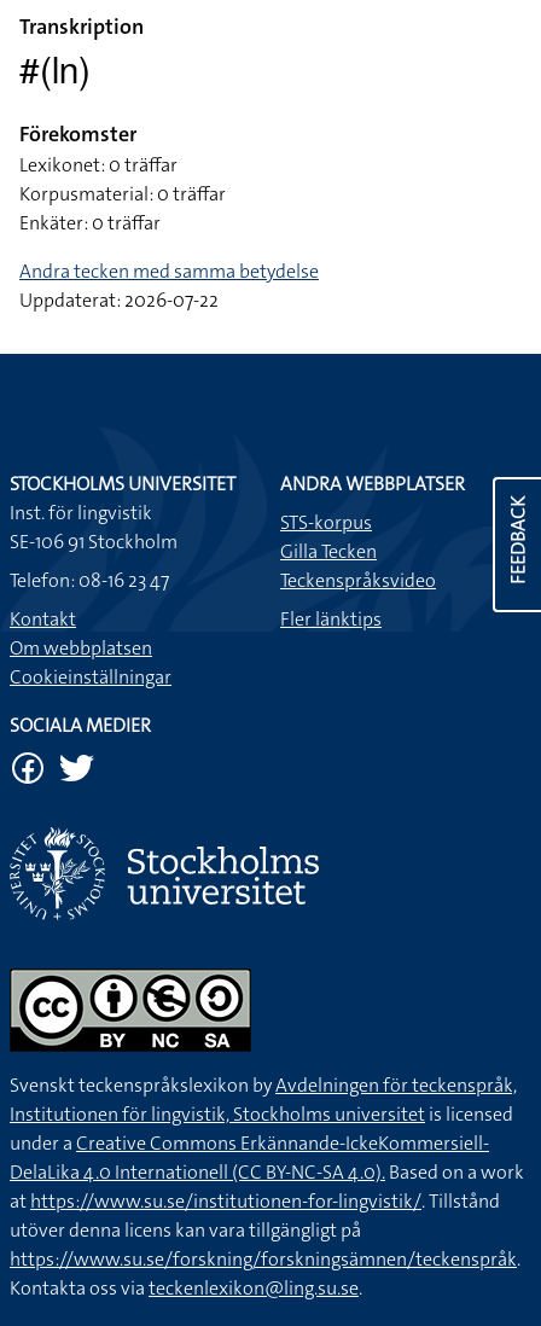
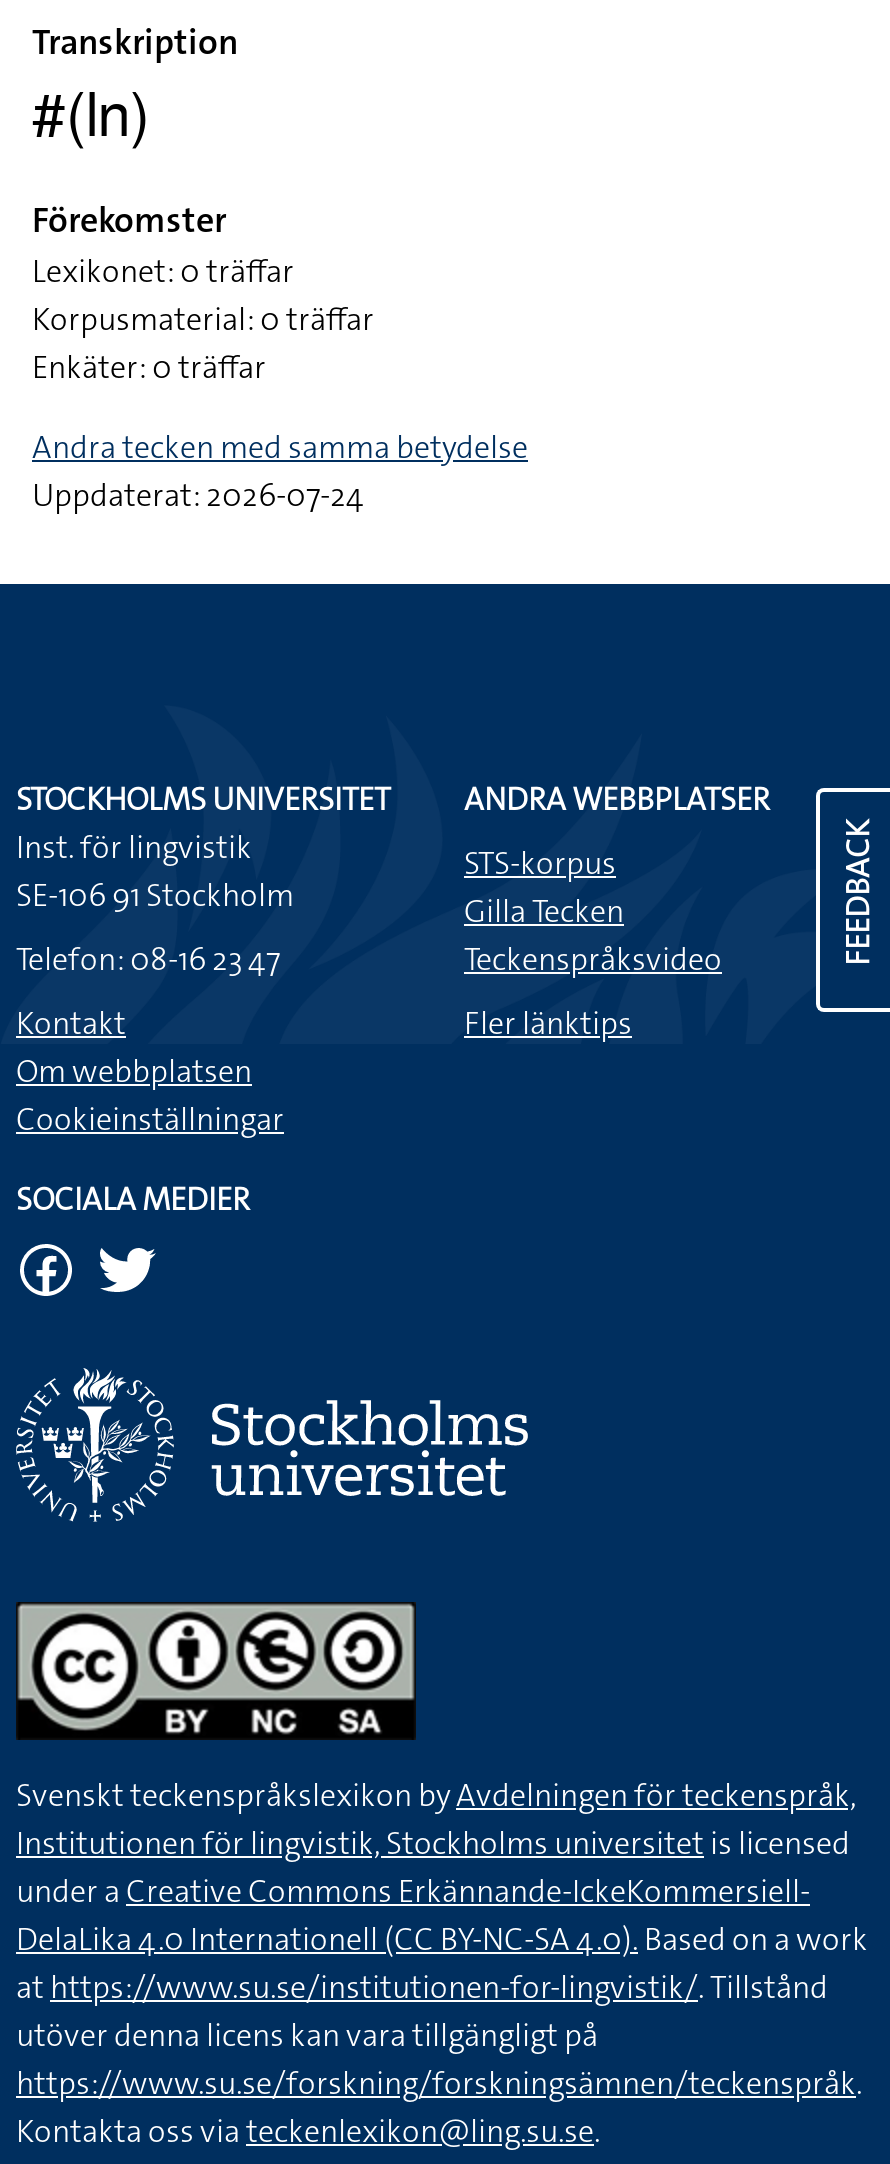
- Uppdaterat: 2026-07-22
+ Uppdaterat: 2026-07-24
